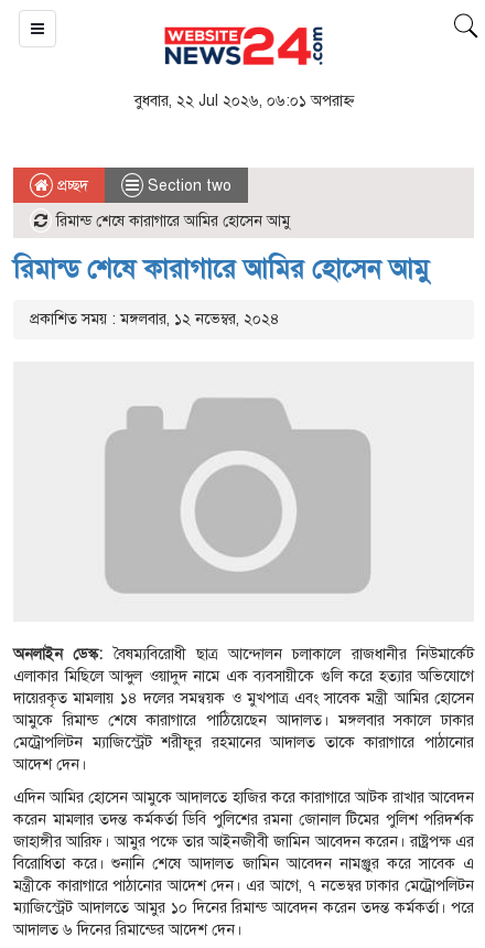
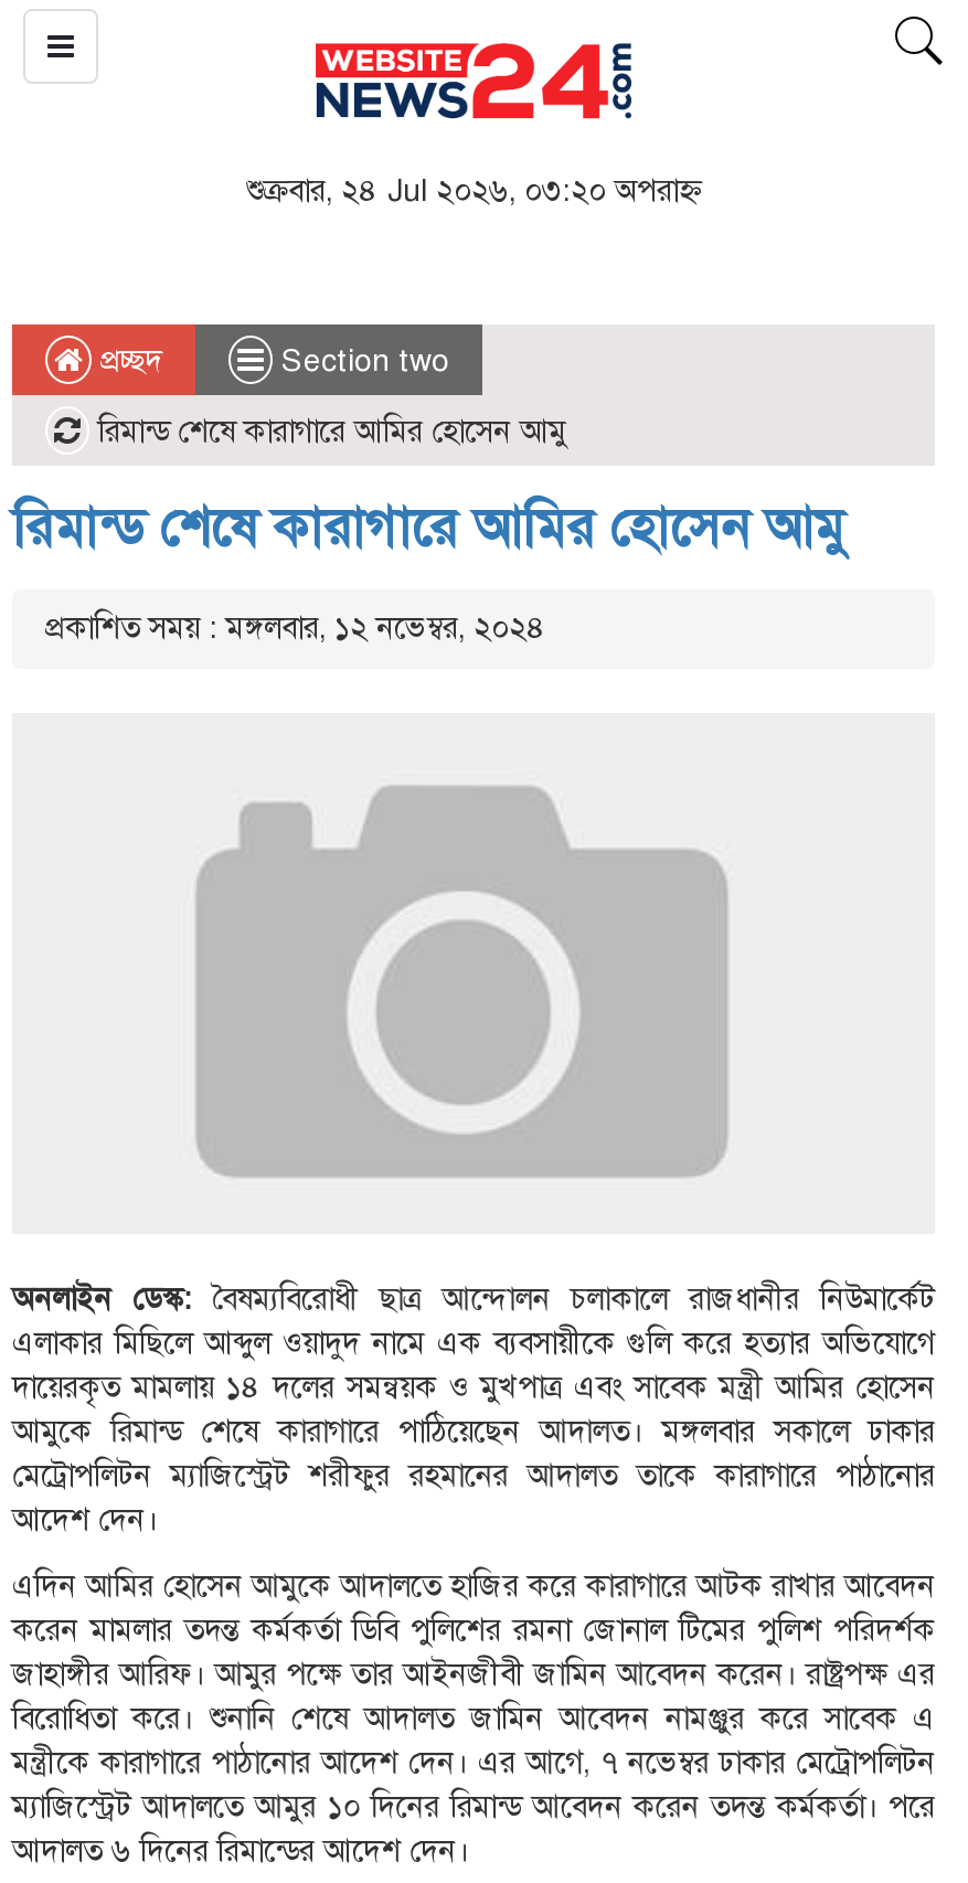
- বুধবার, ২২ Jul ২০২৬, ০৬:০১ অপরাহ্ন
+ শুক্রবার, ২৪ Jul ২০২৬, ০৩:২০ অপরাহ্ন
